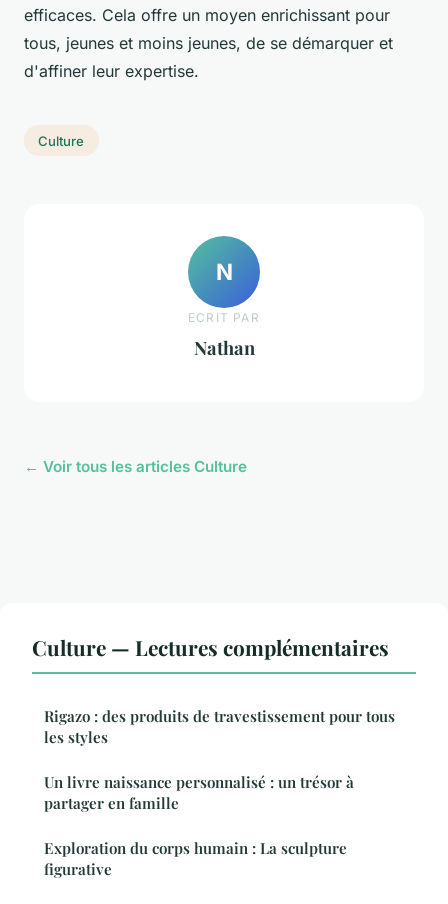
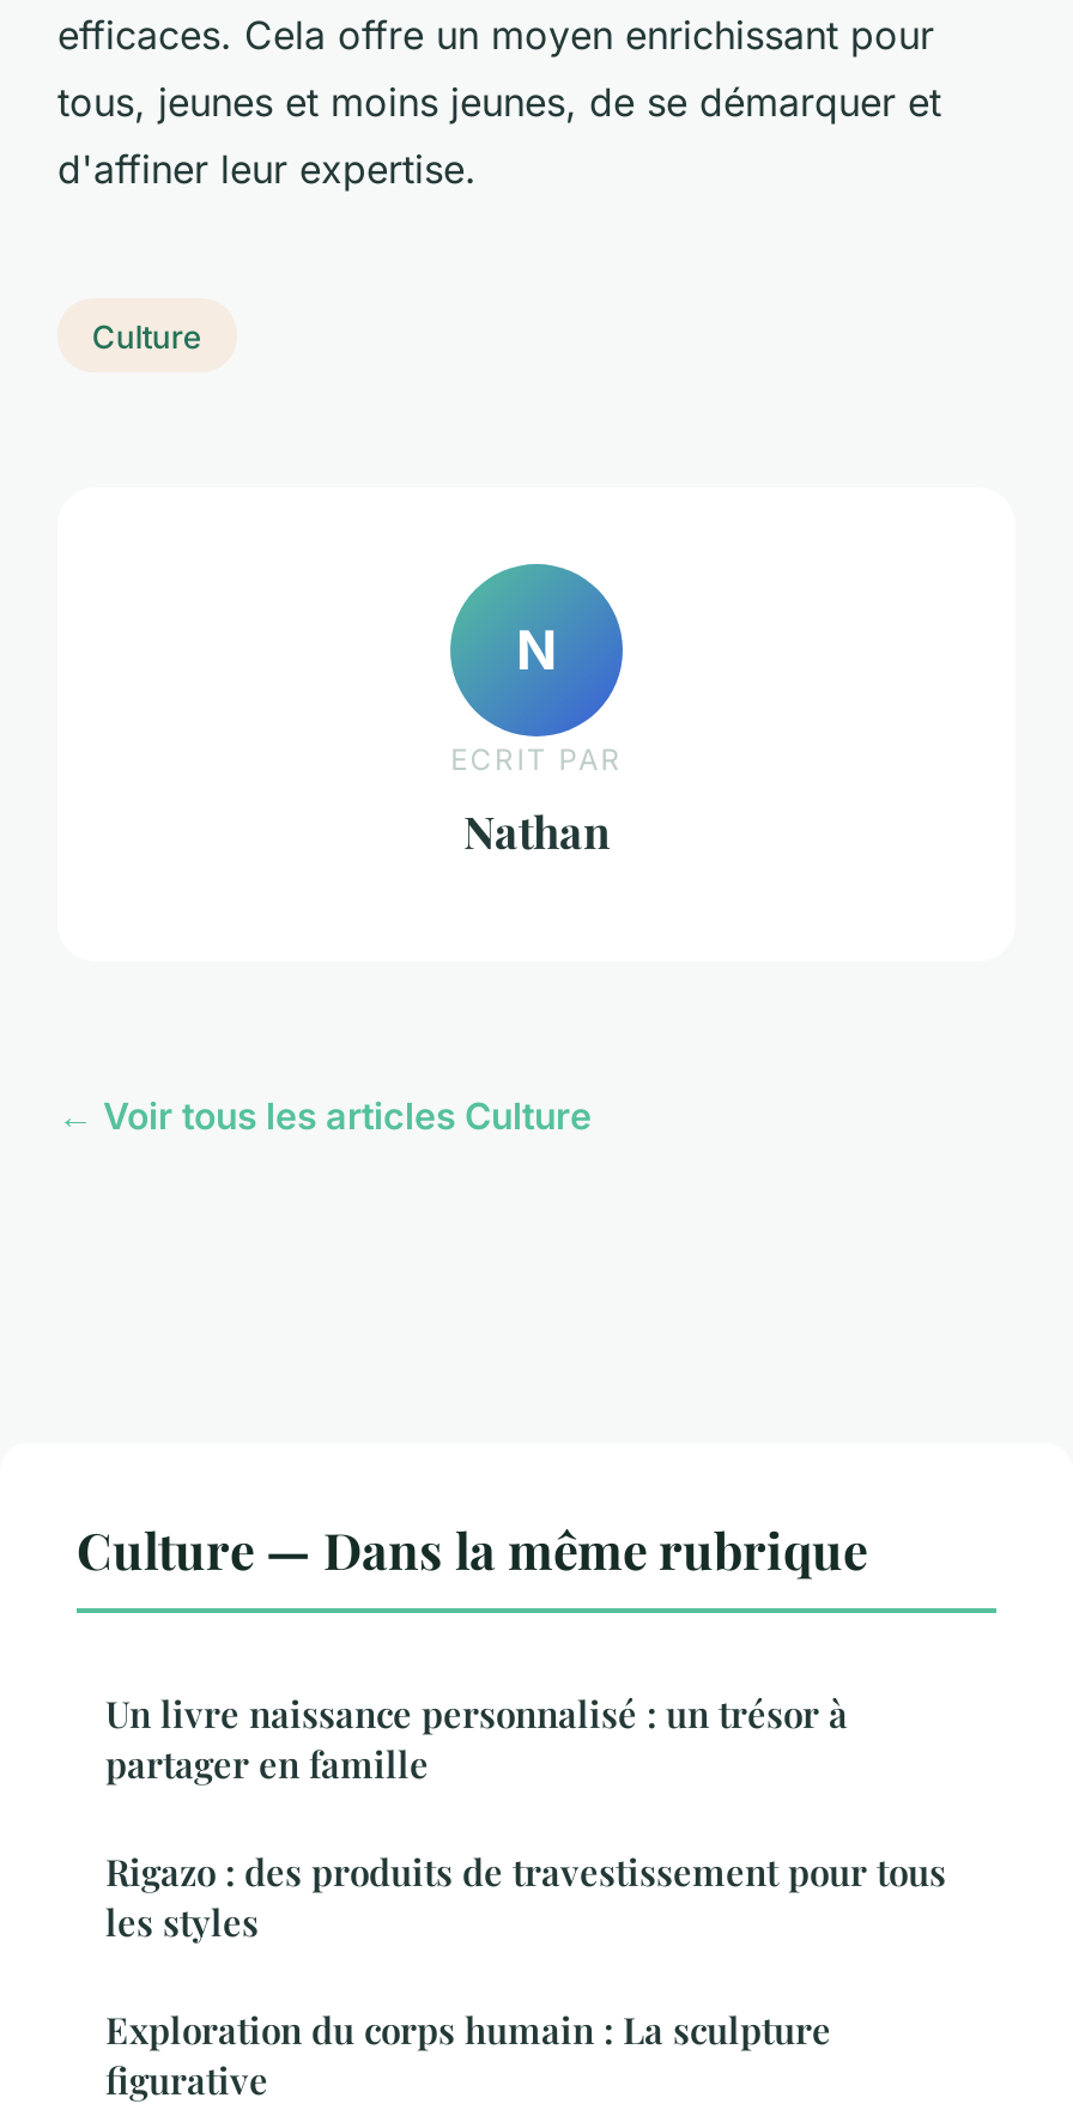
- Culture — Lectures complémentaires
+ Culture — Dans la même rubrique

moved down: Rigazo : des produits de travestissement pour tous | les styles

moved up: Un livre naissance personnalisé : un trésor à | partager en famille
